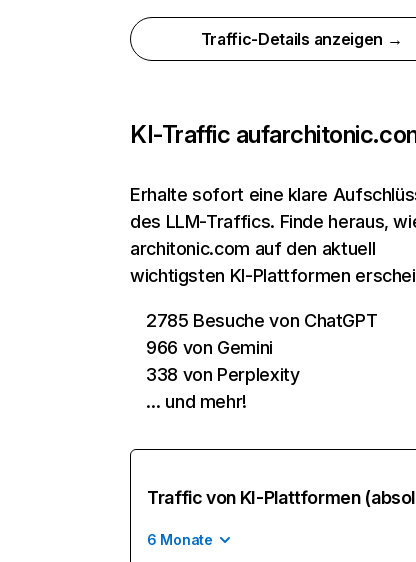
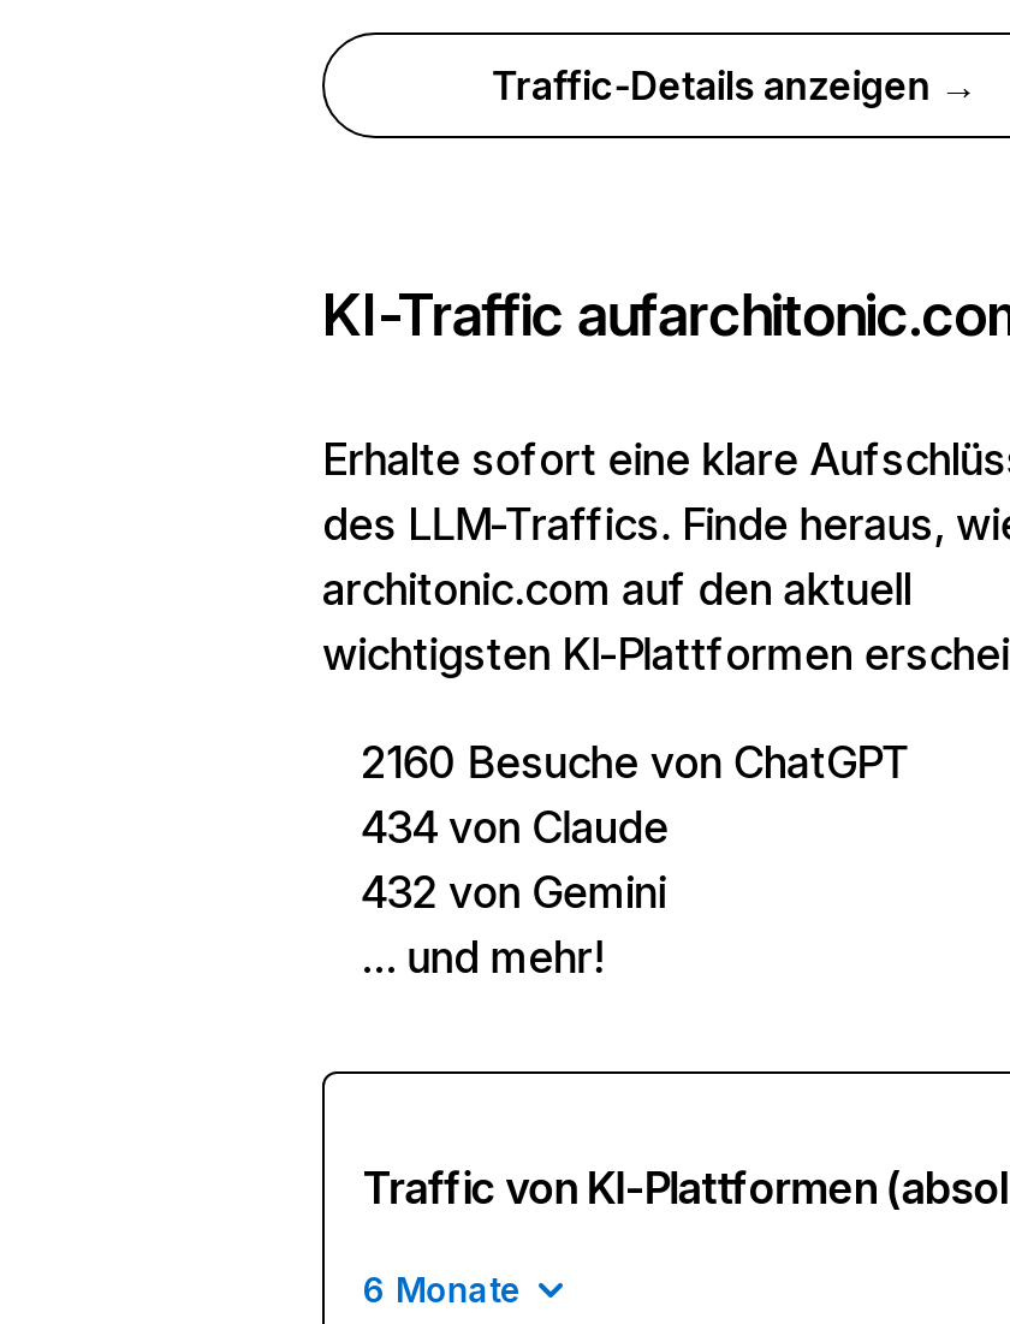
- 2785 Besuche von ChatGPT
+ 2160 Besuche von ChatGPT

- 966 von Gemini
+ 434 von Claude

- 338 von Perplexity
+ 432 von Gemini
